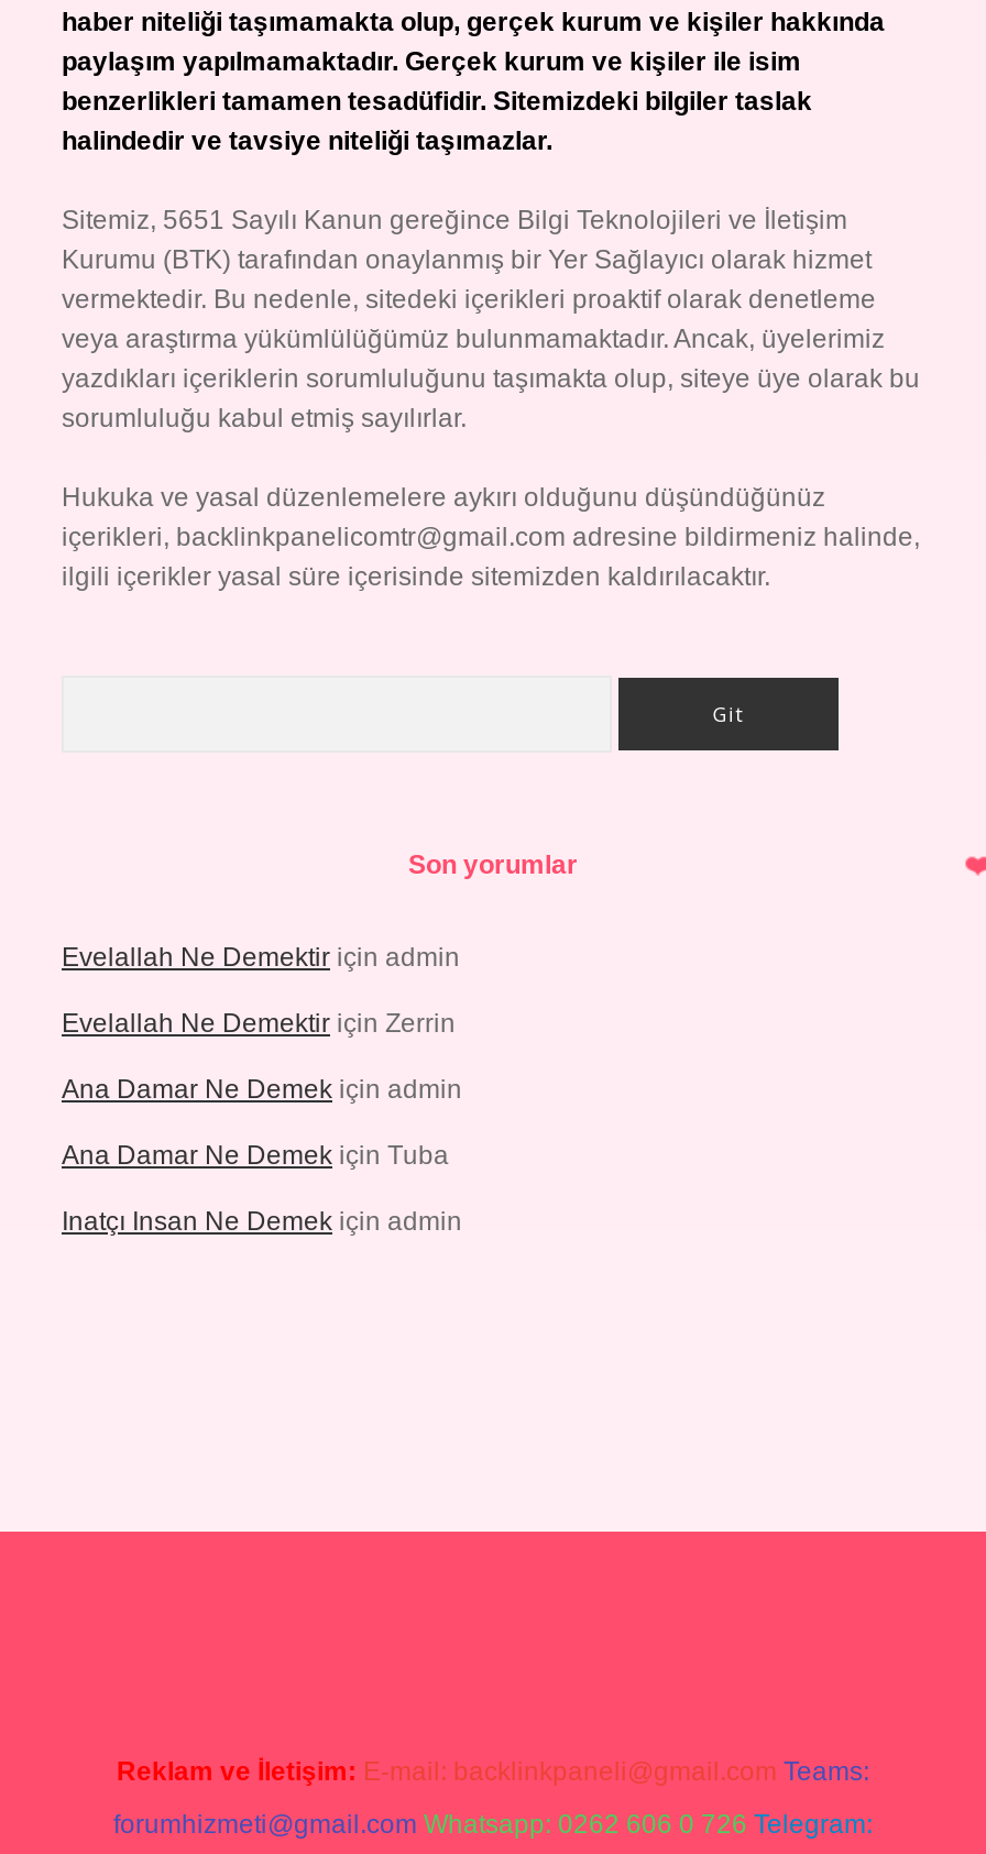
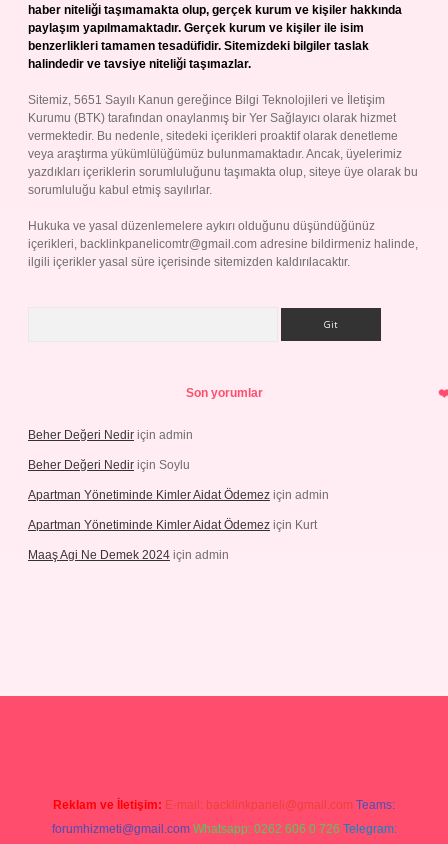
- Evelallah Ne Demektir için admin
+ Beher Değeri Nedir için admin

- Evelallah Ne Demektir için Zerrin
+ Beher Değeri Nedir için Soylu

- Ana Damar Ne Demek için admin
+ Apartman Yönetiminde Kimler Aidat Ödemez için admin

- Ana Damar Ne Demek için Tuba
+ Apartman Yönetiminde Kimler Aidat Ödemez için Kurt

- Inatçı Insan Ne Demek için admin
+ Maaş Agi Ne Demek 2024 için admin
